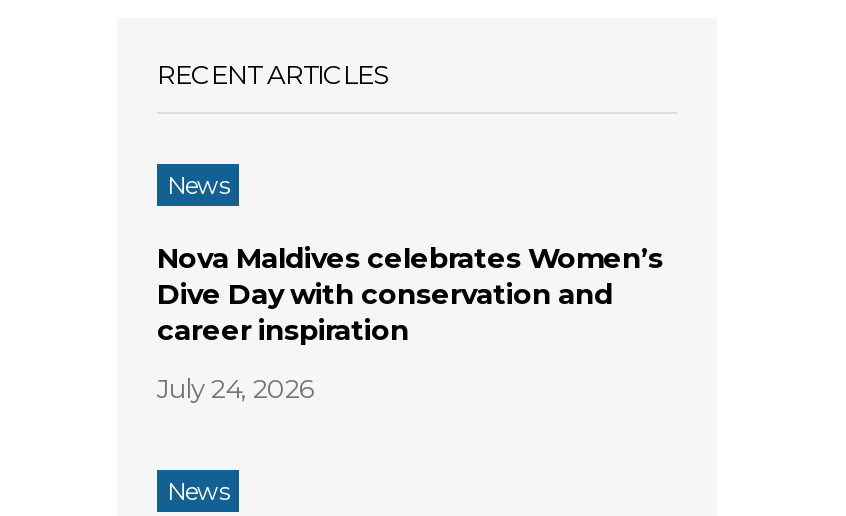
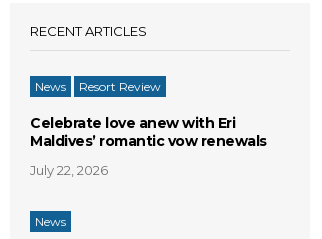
- Nova Maldives celebrates Women’s
- Dive Day with conservation and
- career inspiration
- July 24, 2026
+ Resort Review
+ Celebrate love anew with Eri
+ Maldives’ romantic vow renewals
+ July 22, 2026
